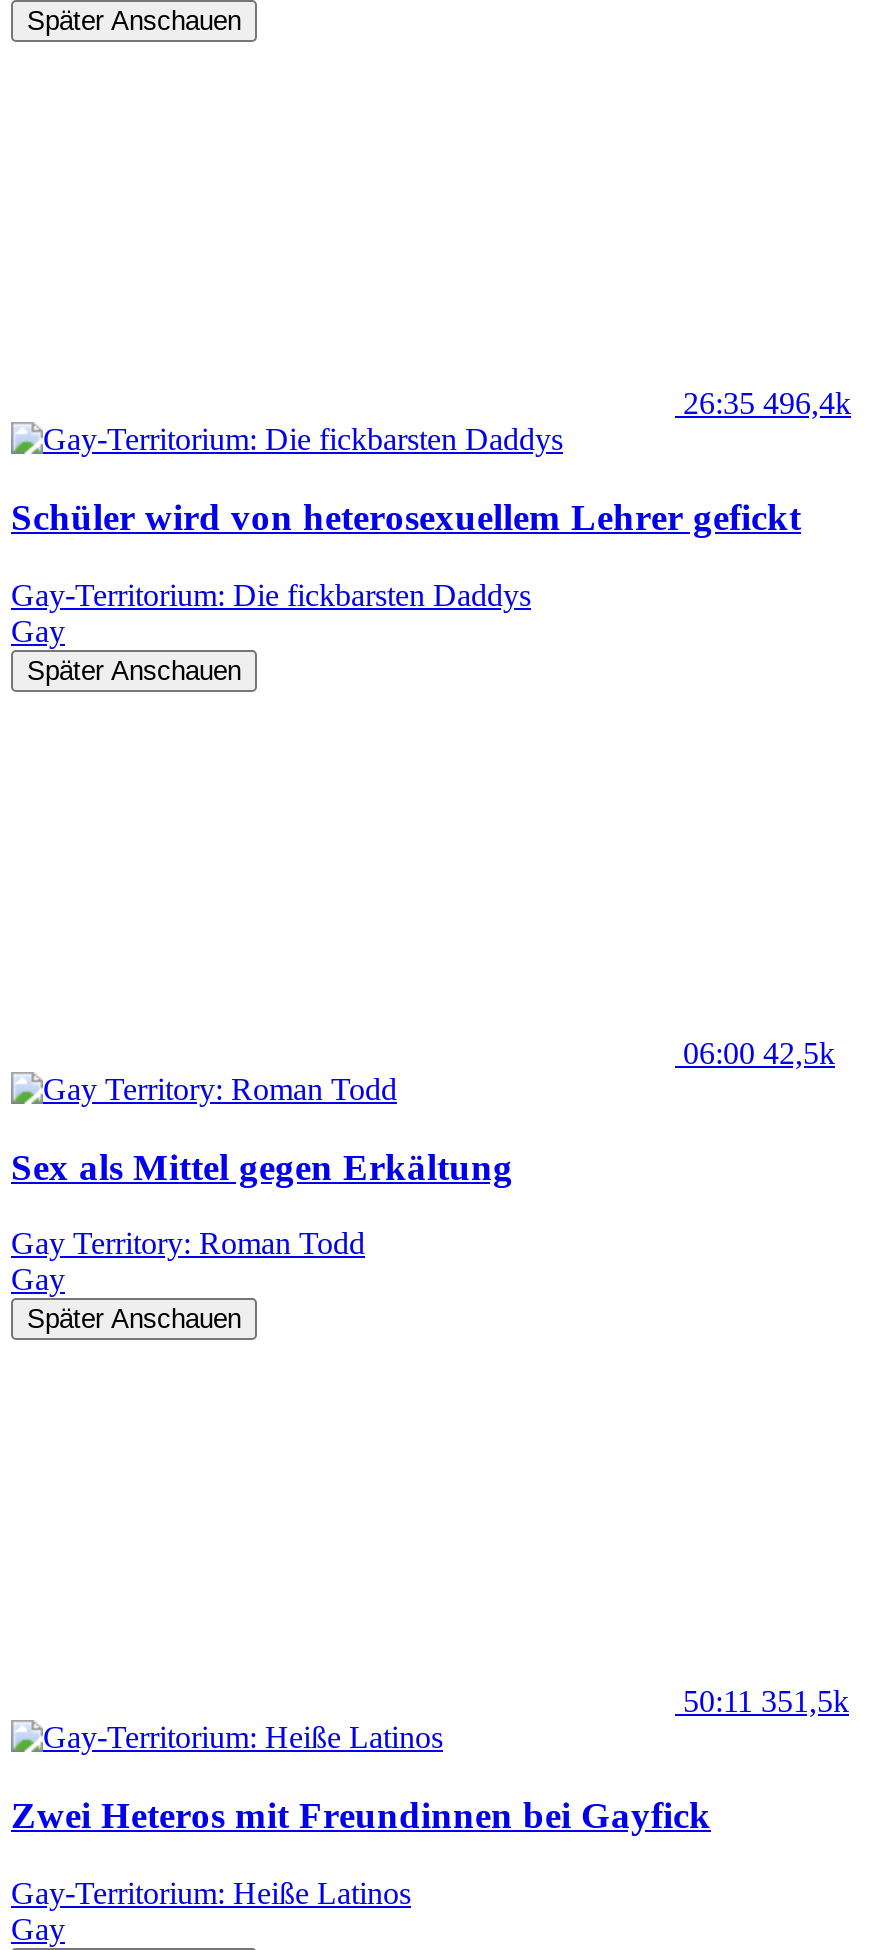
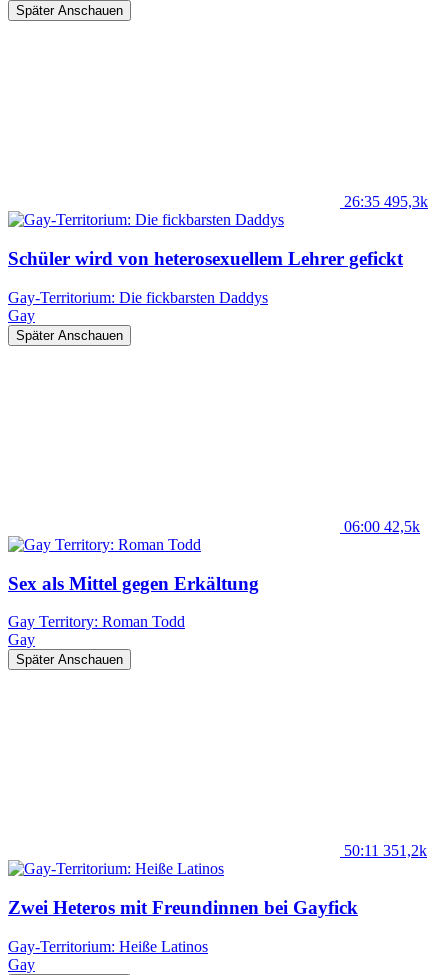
- 26:35 496,4k
+ 26:35 495,3k

- 50:11 351,5k
+ 50:11 351,2k
